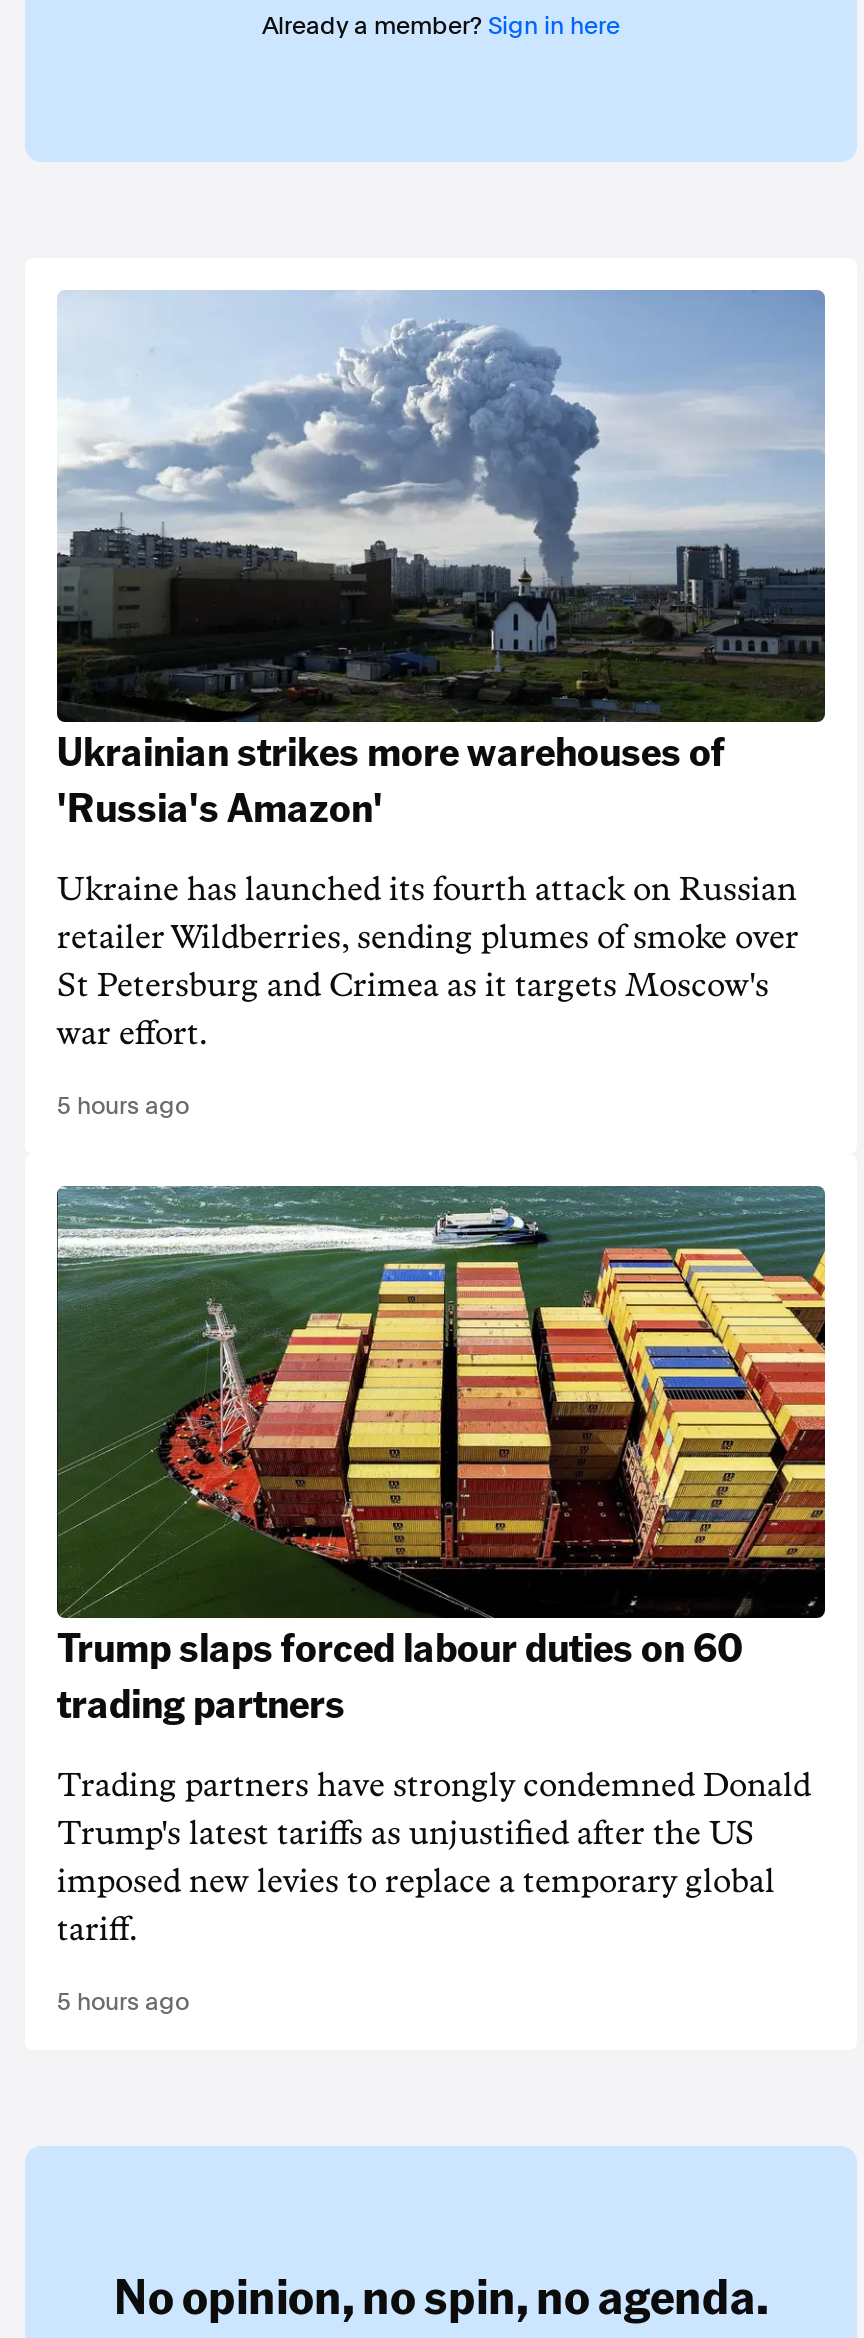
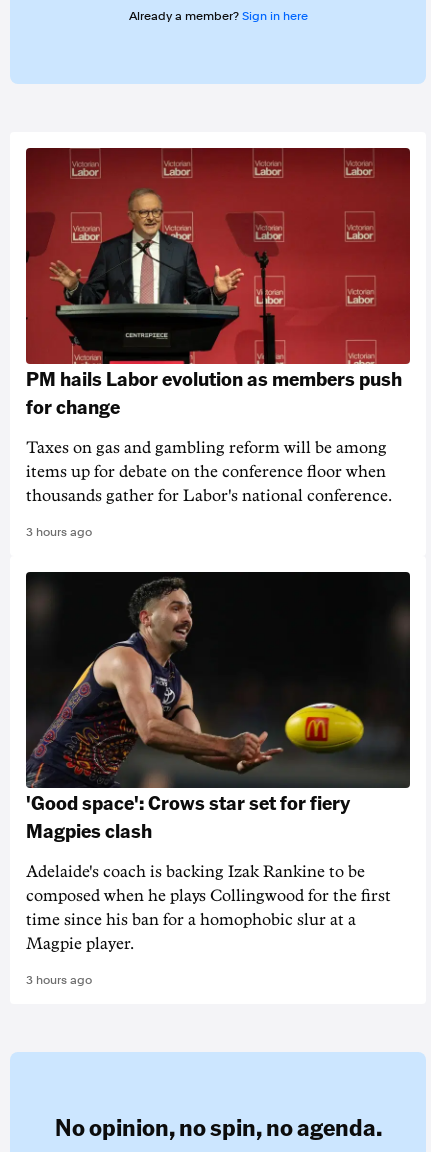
- [image]
- Ukrainian strikes more warehouses of
- 'Russia's Amazon'
- Ukraine has launched its fourth attack on Russian
- retailer Wildberries, sending plumes of smoke over
- St Petersburg and Crimea as it targets Moscow's
- war effort.
- 5 hours ago
+ [image]
+ PM hails Labor evolution as members push
+ for change
+ Taxes on gas and gambling reform will be among
+ items up for debate on the conference floor when
+ thousands gather for Labor's national conference.
+ 3 hours ago

- [image]
- Trump slaps forced labour duties on 60
- trading partners
- Trading partners have strongly condemned Donald
- Trump's latest tariffs as unjustified after the US
- imposed new levies to replace a temporary global
- tariff.
- 5 hours ago
+ [image]
+ 'Good space': Crows star set for fiery
+ Magpies clash
+ Adelaide's coach is backing Izak Rankine to be
+ composed when he plays Collingwood for the first
+ time since his ban for a homophobic slur at a
+ Magpie player.
+ 3 hours ago
